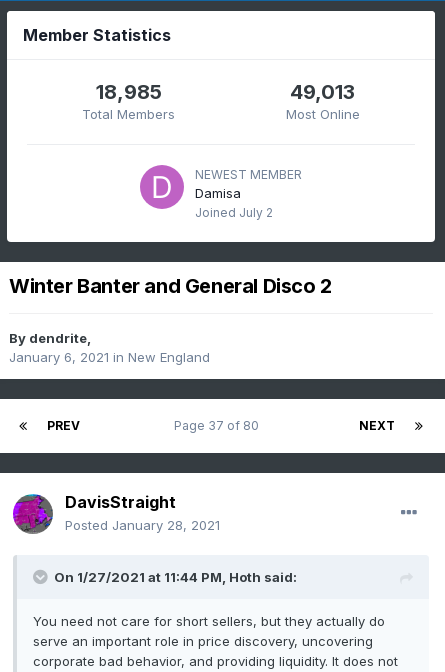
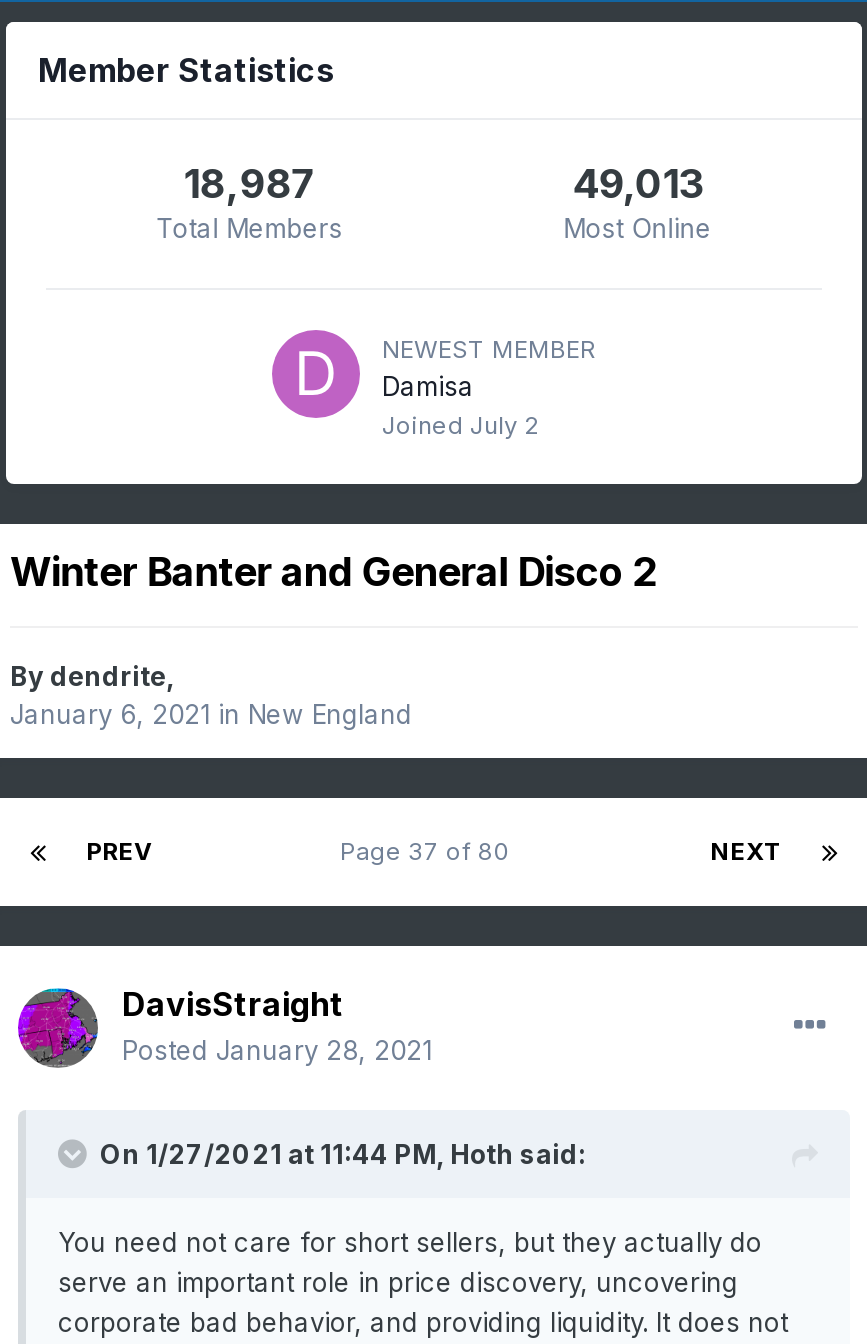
- 18,985
+ 18,987
